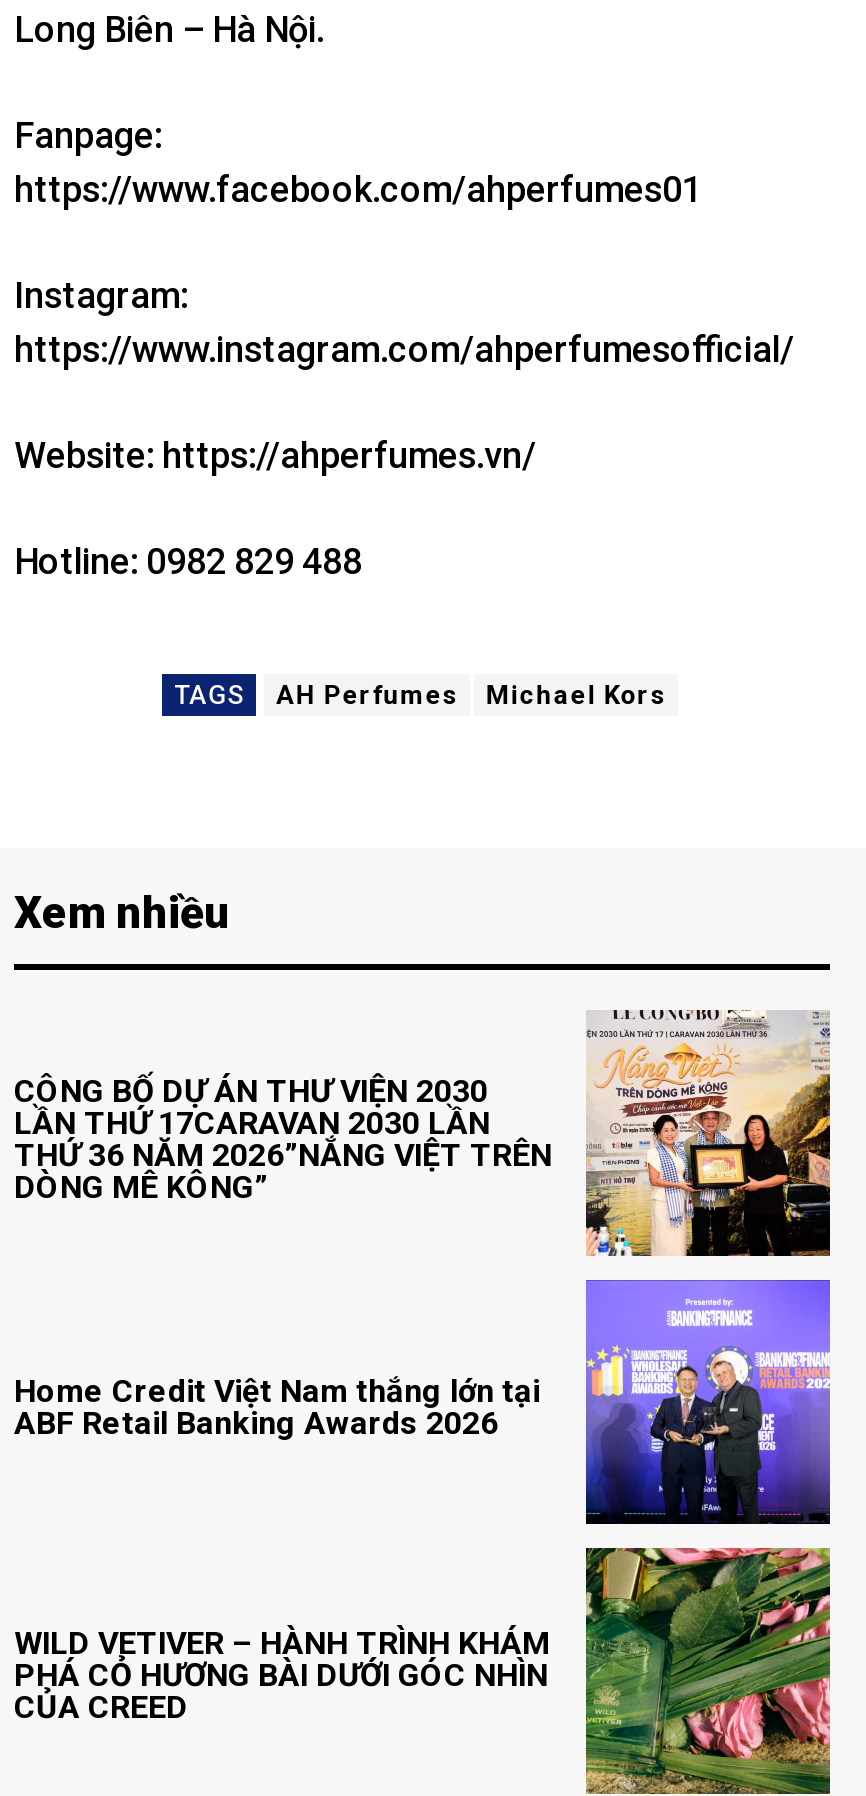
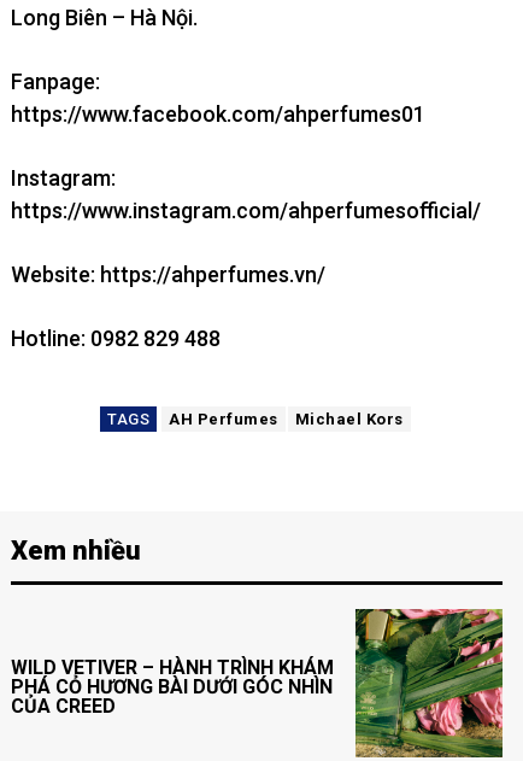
- [image]
- CÔNG BỐ DỰ ÁN THƯ VIỆN 2030
- LẦN THỨ 17CARAVAN 2030 LẦN
- THỨ 36 NĂM 2026”NẮNG VIỆT TRÊN
- DÒNG MÊ KÔNG”

- [image]
- Home Credit Việt Nam thắng lớn tại
- ABF Retail Banking Awards 2026
